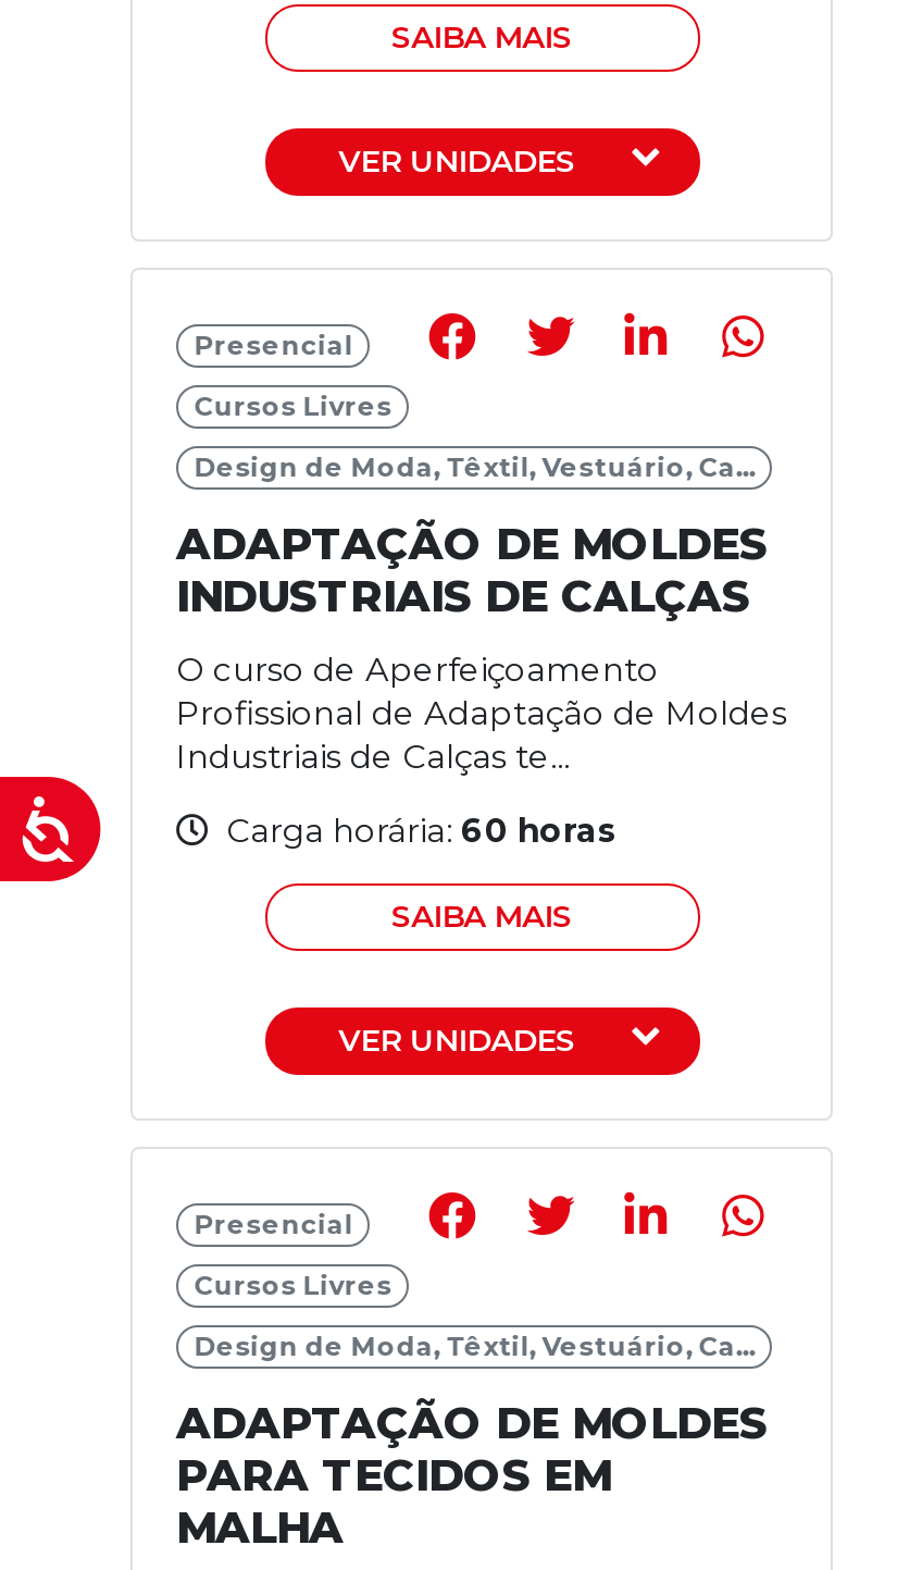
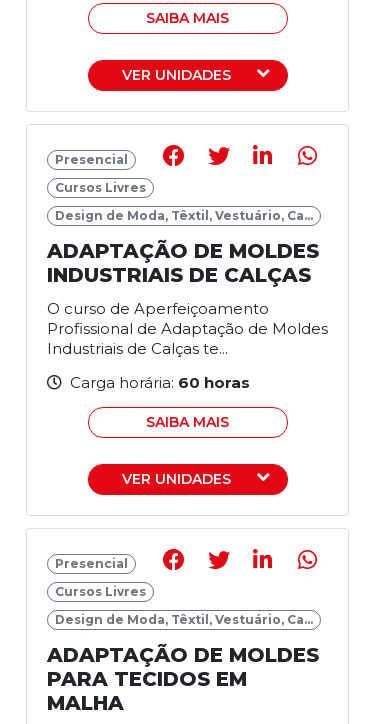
- [image]
